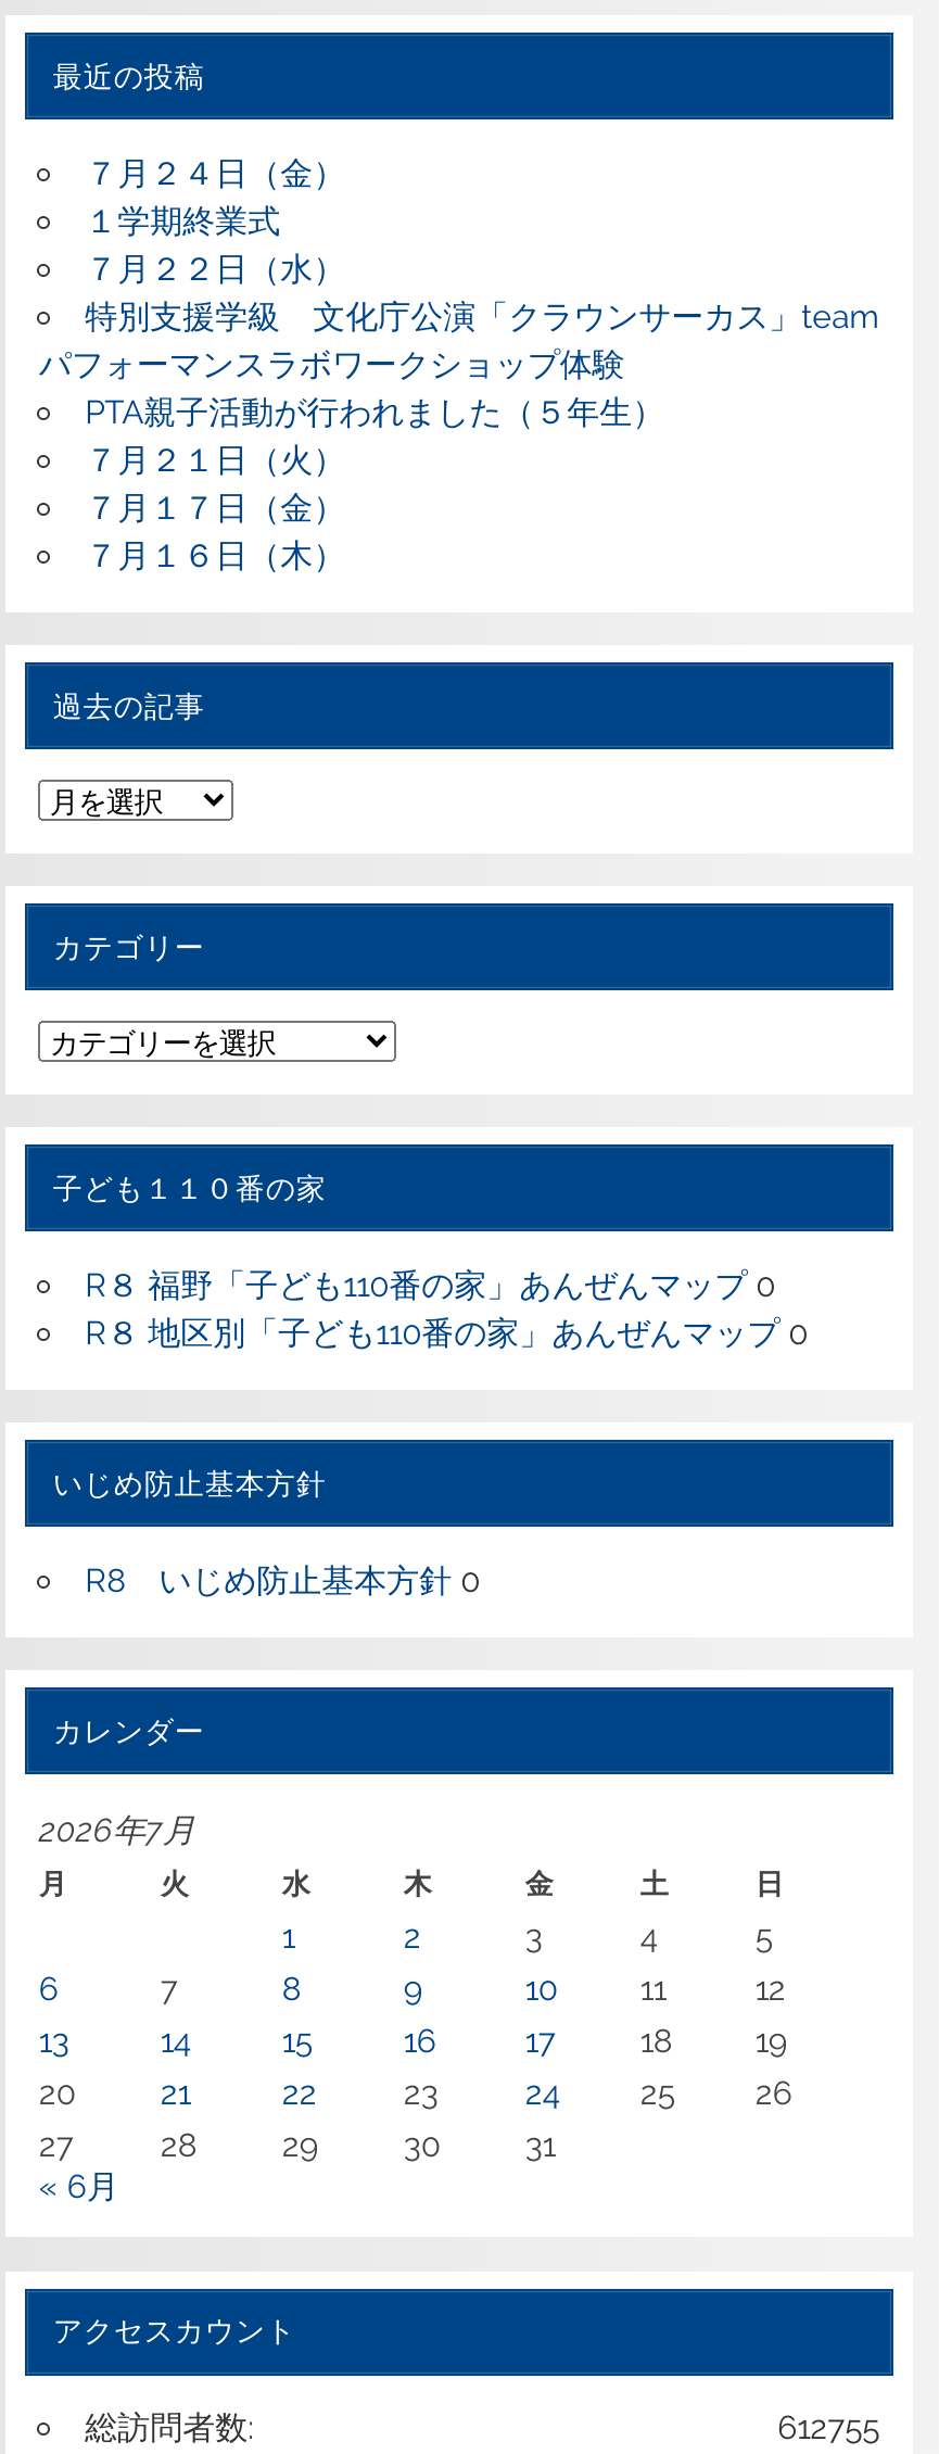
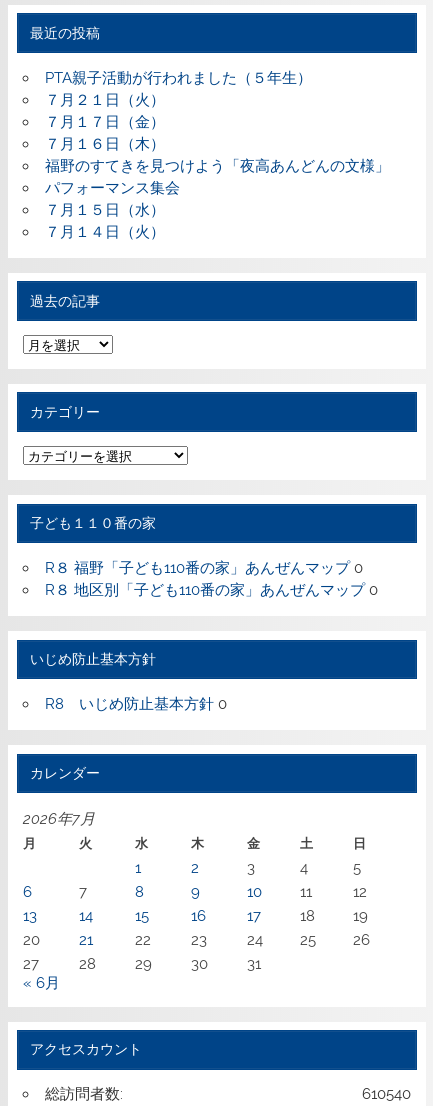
- ７月２４日（金）
- １学期終業式
- ７月２２日（水）
- 特別支援学級 文化庁公演「クラウンサーカス」team
- パフォーマンスラボワークショップ体験

moved up: PTA親子活動が行われました（５年生） | ７月２１日（火） | ７月１７日（金） | ７月１６日（木）

+ 福野のすてきを見つけよう「夜高あんどんの文様」
+ パフォーマンス集会
+ ７月１５日（水）
+ ７月１４日（火）

- 612755
+ 610540
